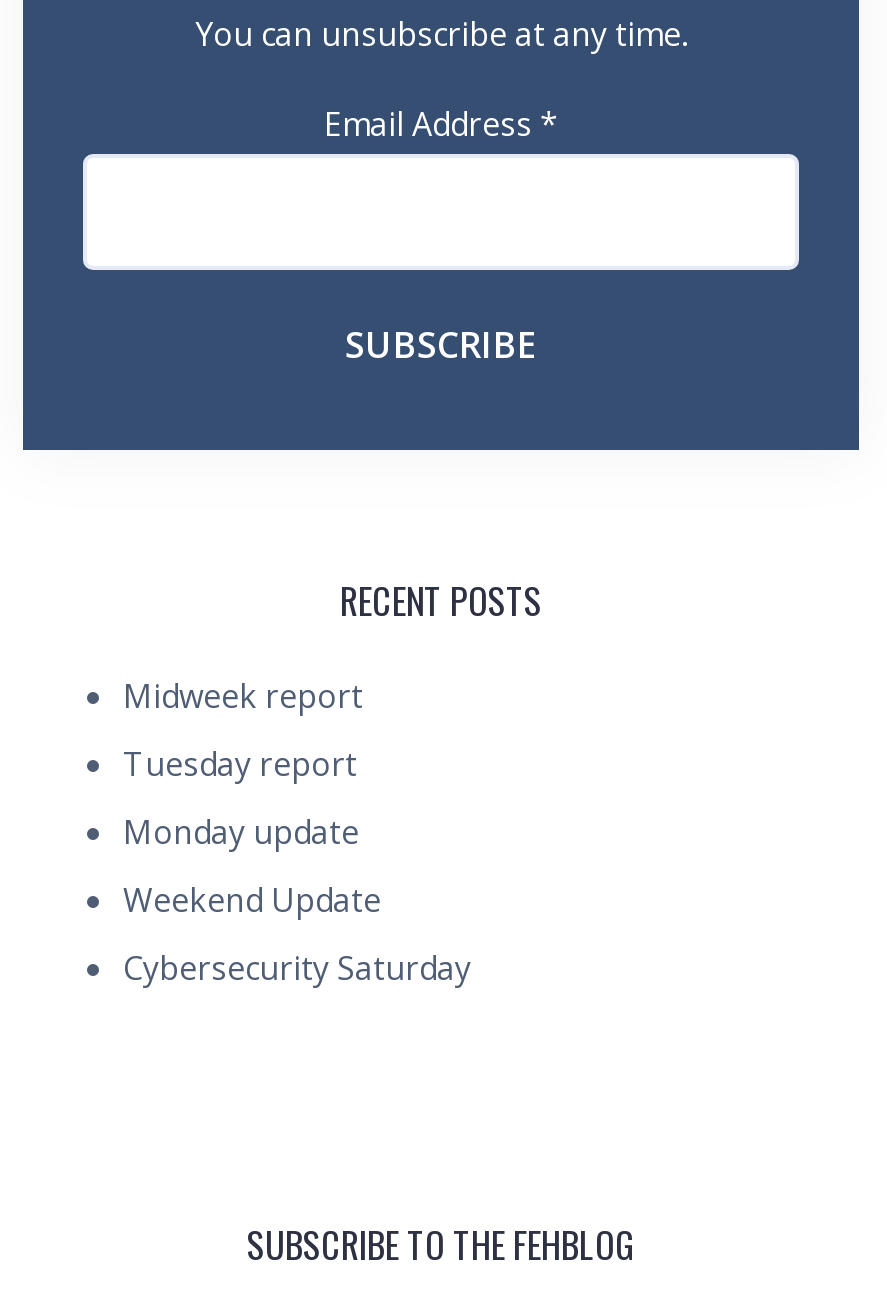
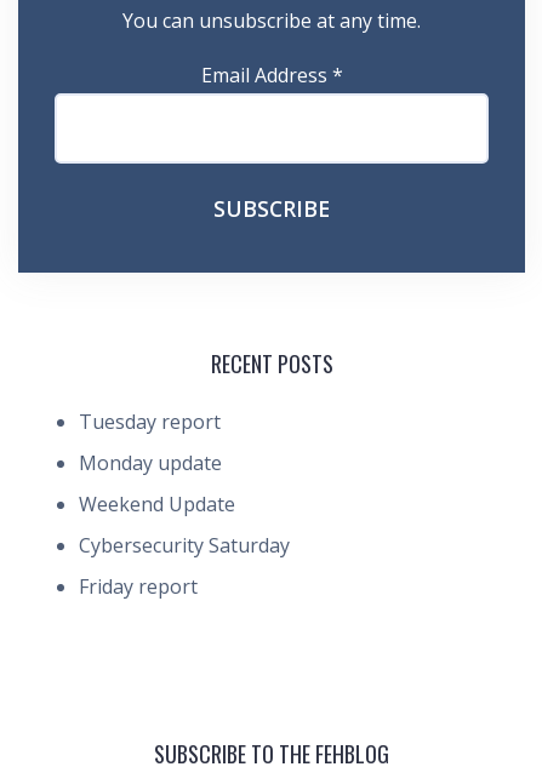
- Midweek report

moved up: Tuesday report | Monday update | Weekend Update | Cybersecurity Saturday

+ Friday report
